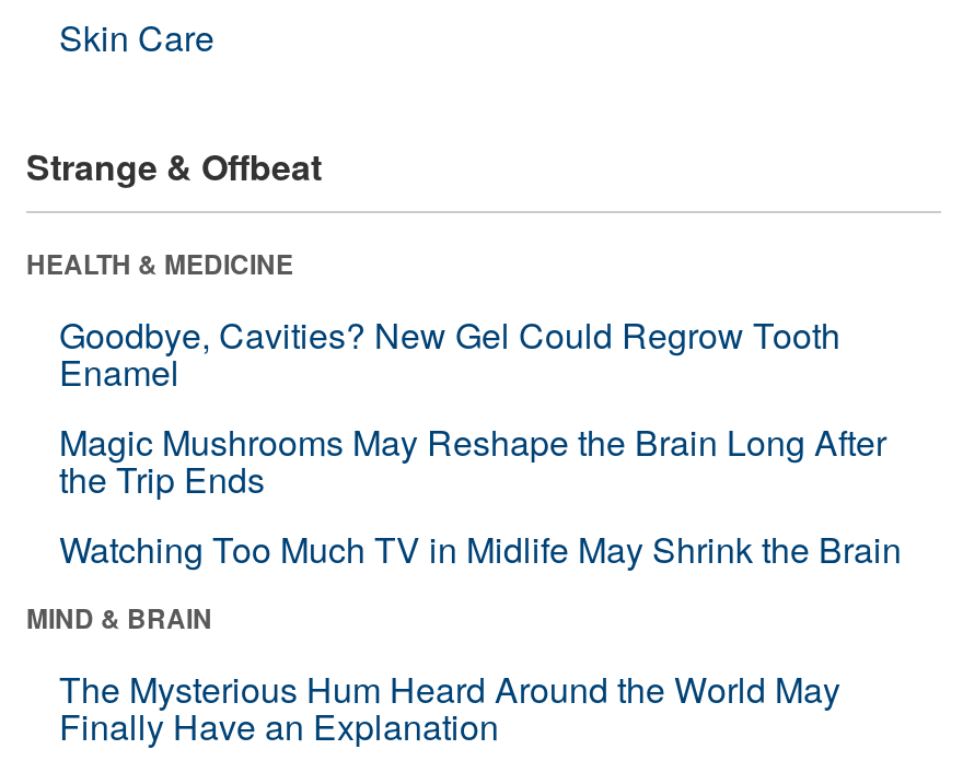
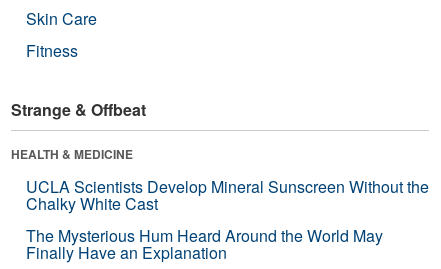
+ Fitness

moved down: Strange & Offbeat | HEALTH & MEDICINE

- Goodbye, Cavities? New Gel Could Regrow Tooth
- Enamel
- Magic Mushrooms May Reshape the Brain Long After
- the Trip Ends
- Watching Too Much TV in Midlife May Shrink the Brain
- MIND & BRAIN
+ UCLA Scientists Develop Mineral Sunscreen Without the
+ Chalky White Cast
